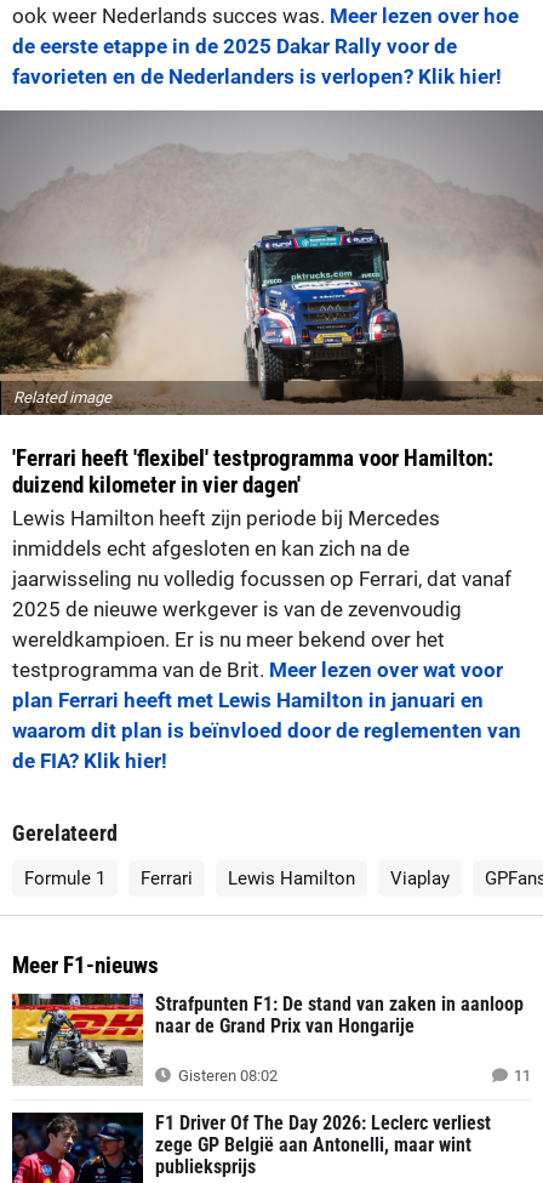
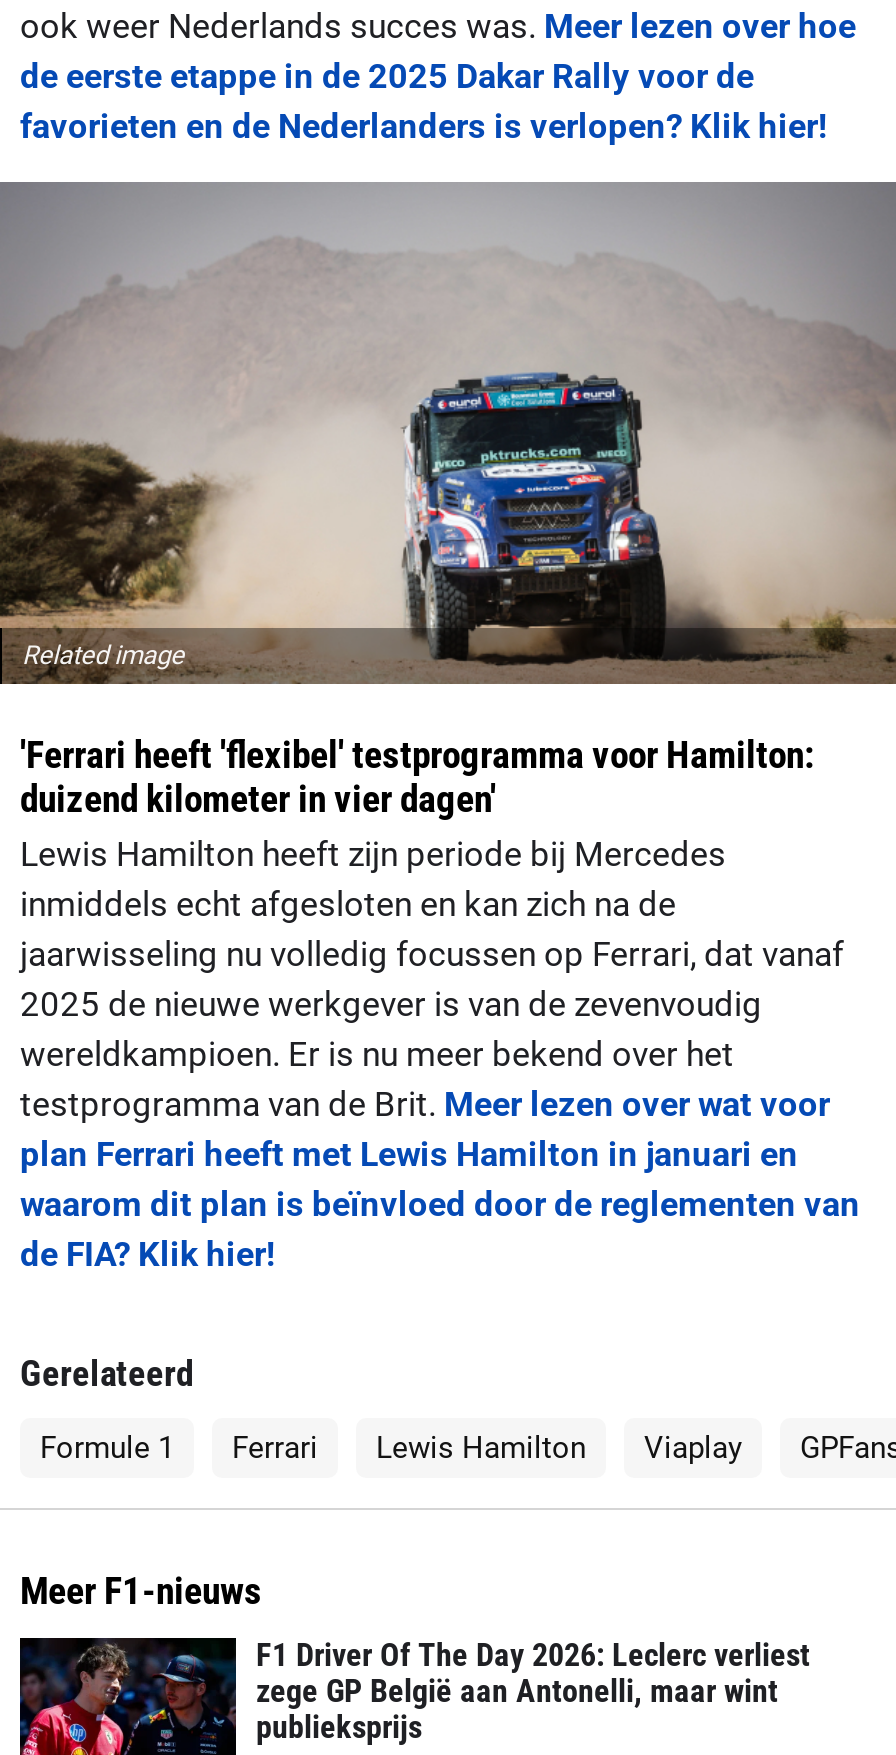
- [image]
- Strafpunten F1: De stand van zaken in aanloop
- naar de Grand Prix van Hongarije
- Gisteren 08:02
- 11
